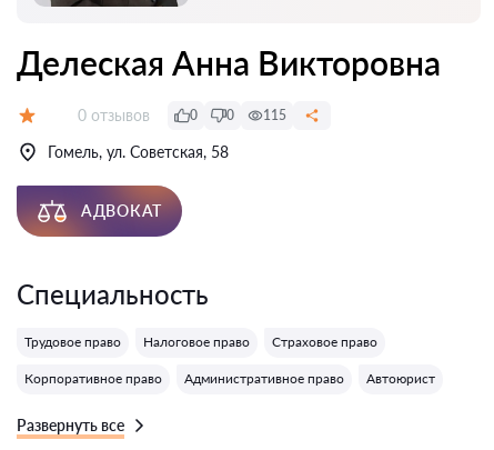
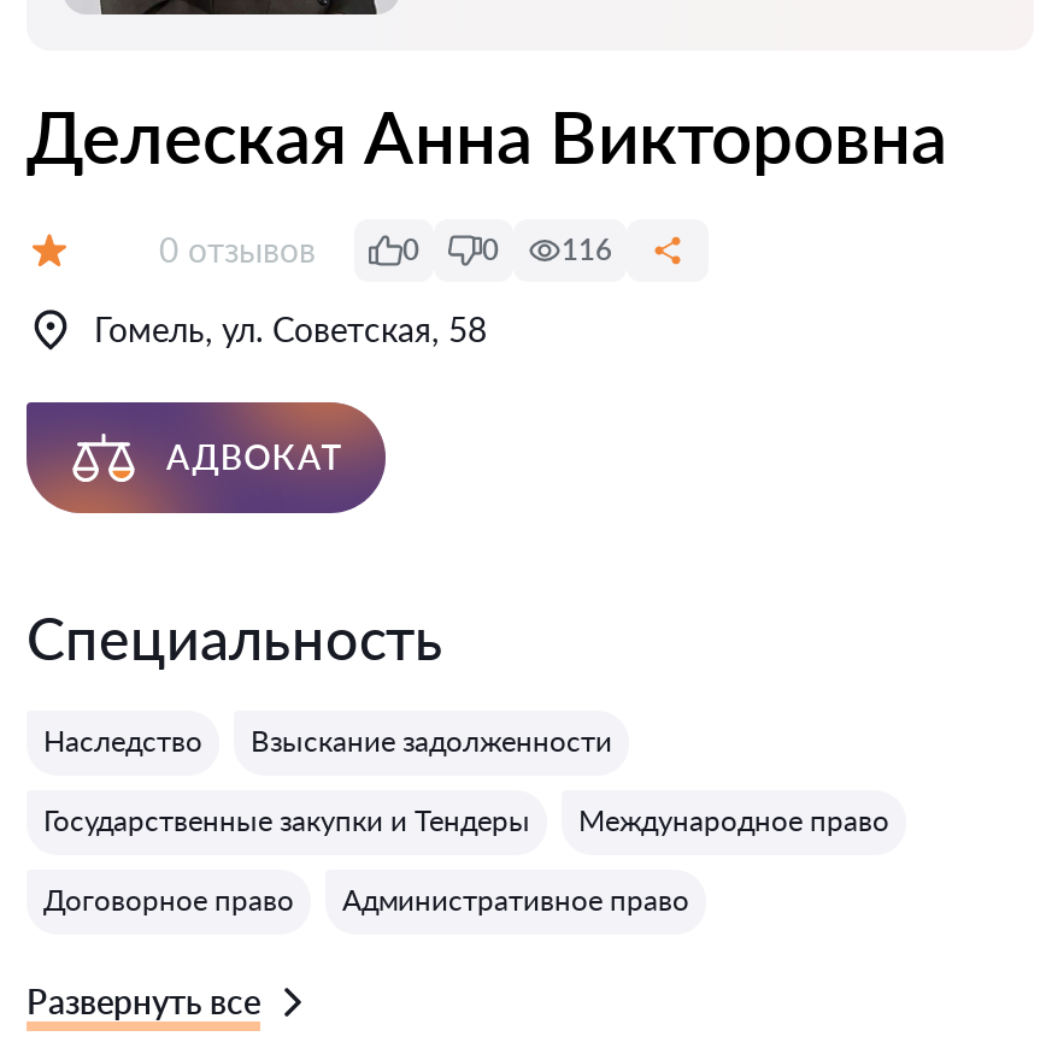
- 115
+ 116

- Трудовое право
- Налоговое право
- Страховое право
- Корпоративное право
+ Наследство
+ Взыскание задолженности
+ Государственные закупки и Тендеры
+ Международное право
+ Договорное право

- Автоюрист
